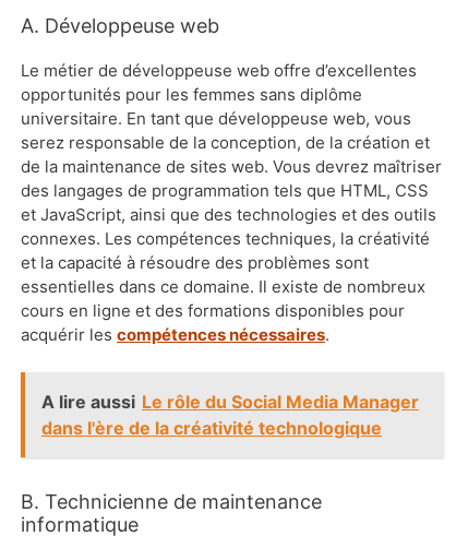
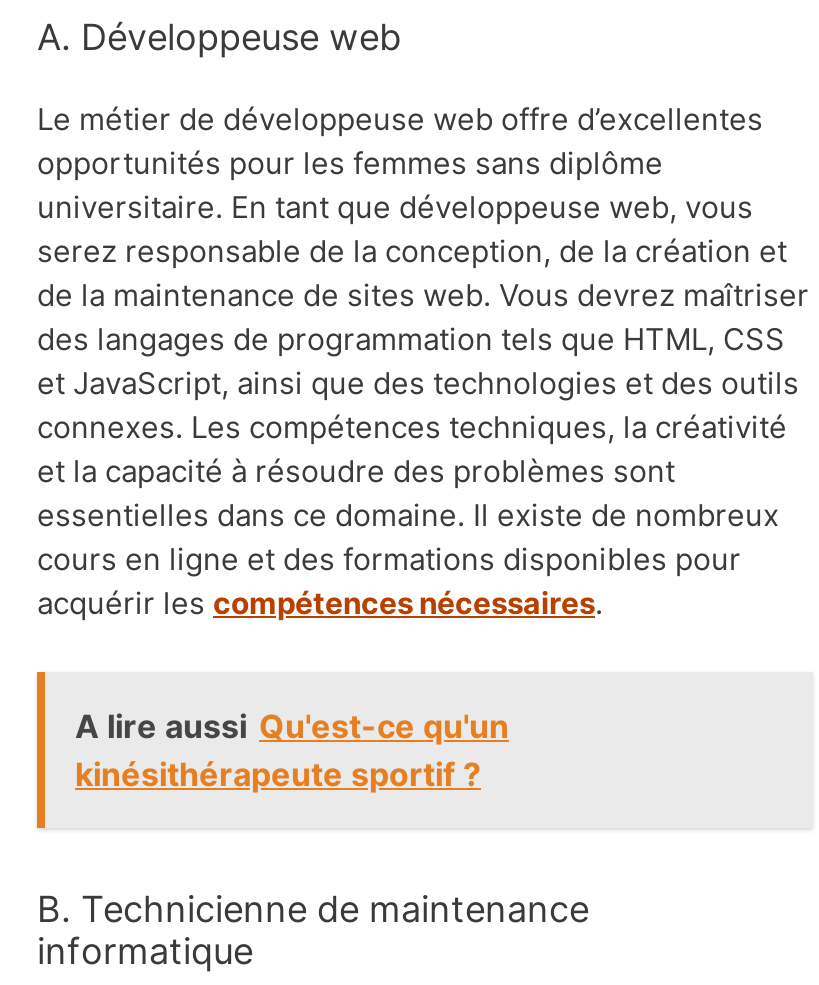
- A lire aussi Le rôle du Social Media Manager
- dans l'ère de la créativité technologique
+ A lire aussi Qu'est-ce qu'un
+ kinésithérapeute sportif ?
